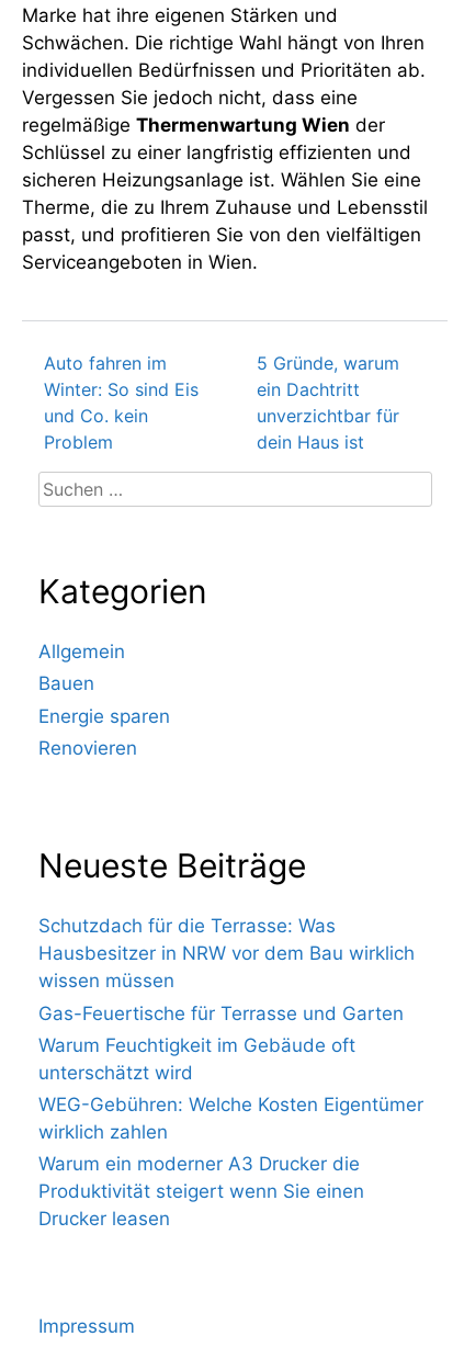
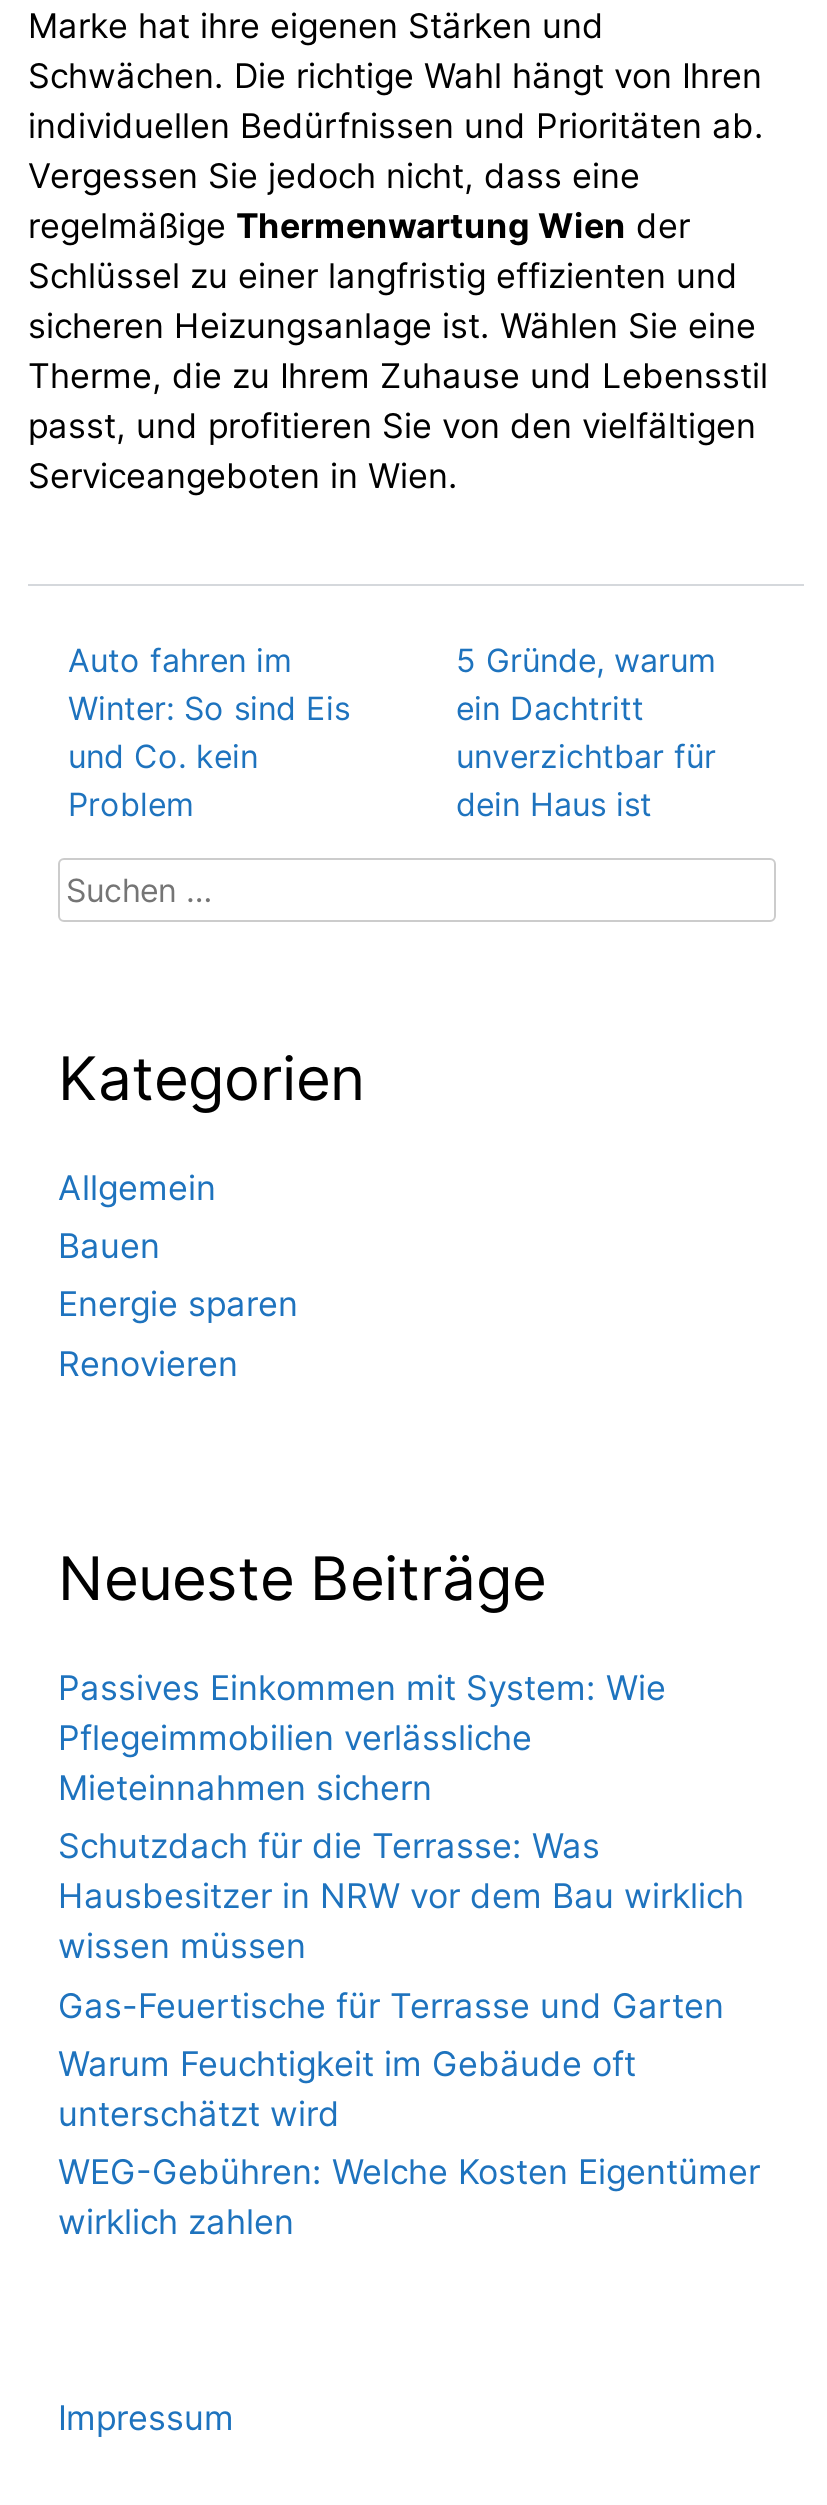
+ Passives Einkommen mit System: Wie
+ Pflegeimmobilien verlässliche
+ Mieteinnahmen sichern

moved down: Schutzdach für die Terrasse: Was | Hausbesitzer in NRW vor dem Bau wirklich | wissen müssen | Gas-Feuertische für Terrasse und Garten | Warum Feuchtigkeit im Gebäude oft | unterschätzt wird | WEG-Gebühren: Welche Kosten Eigentümer | wirklich zahlen

- Warum ein moderner A3 Drucker die
- Produktivität steigert wenn Sie einen
- Drucker leasen
